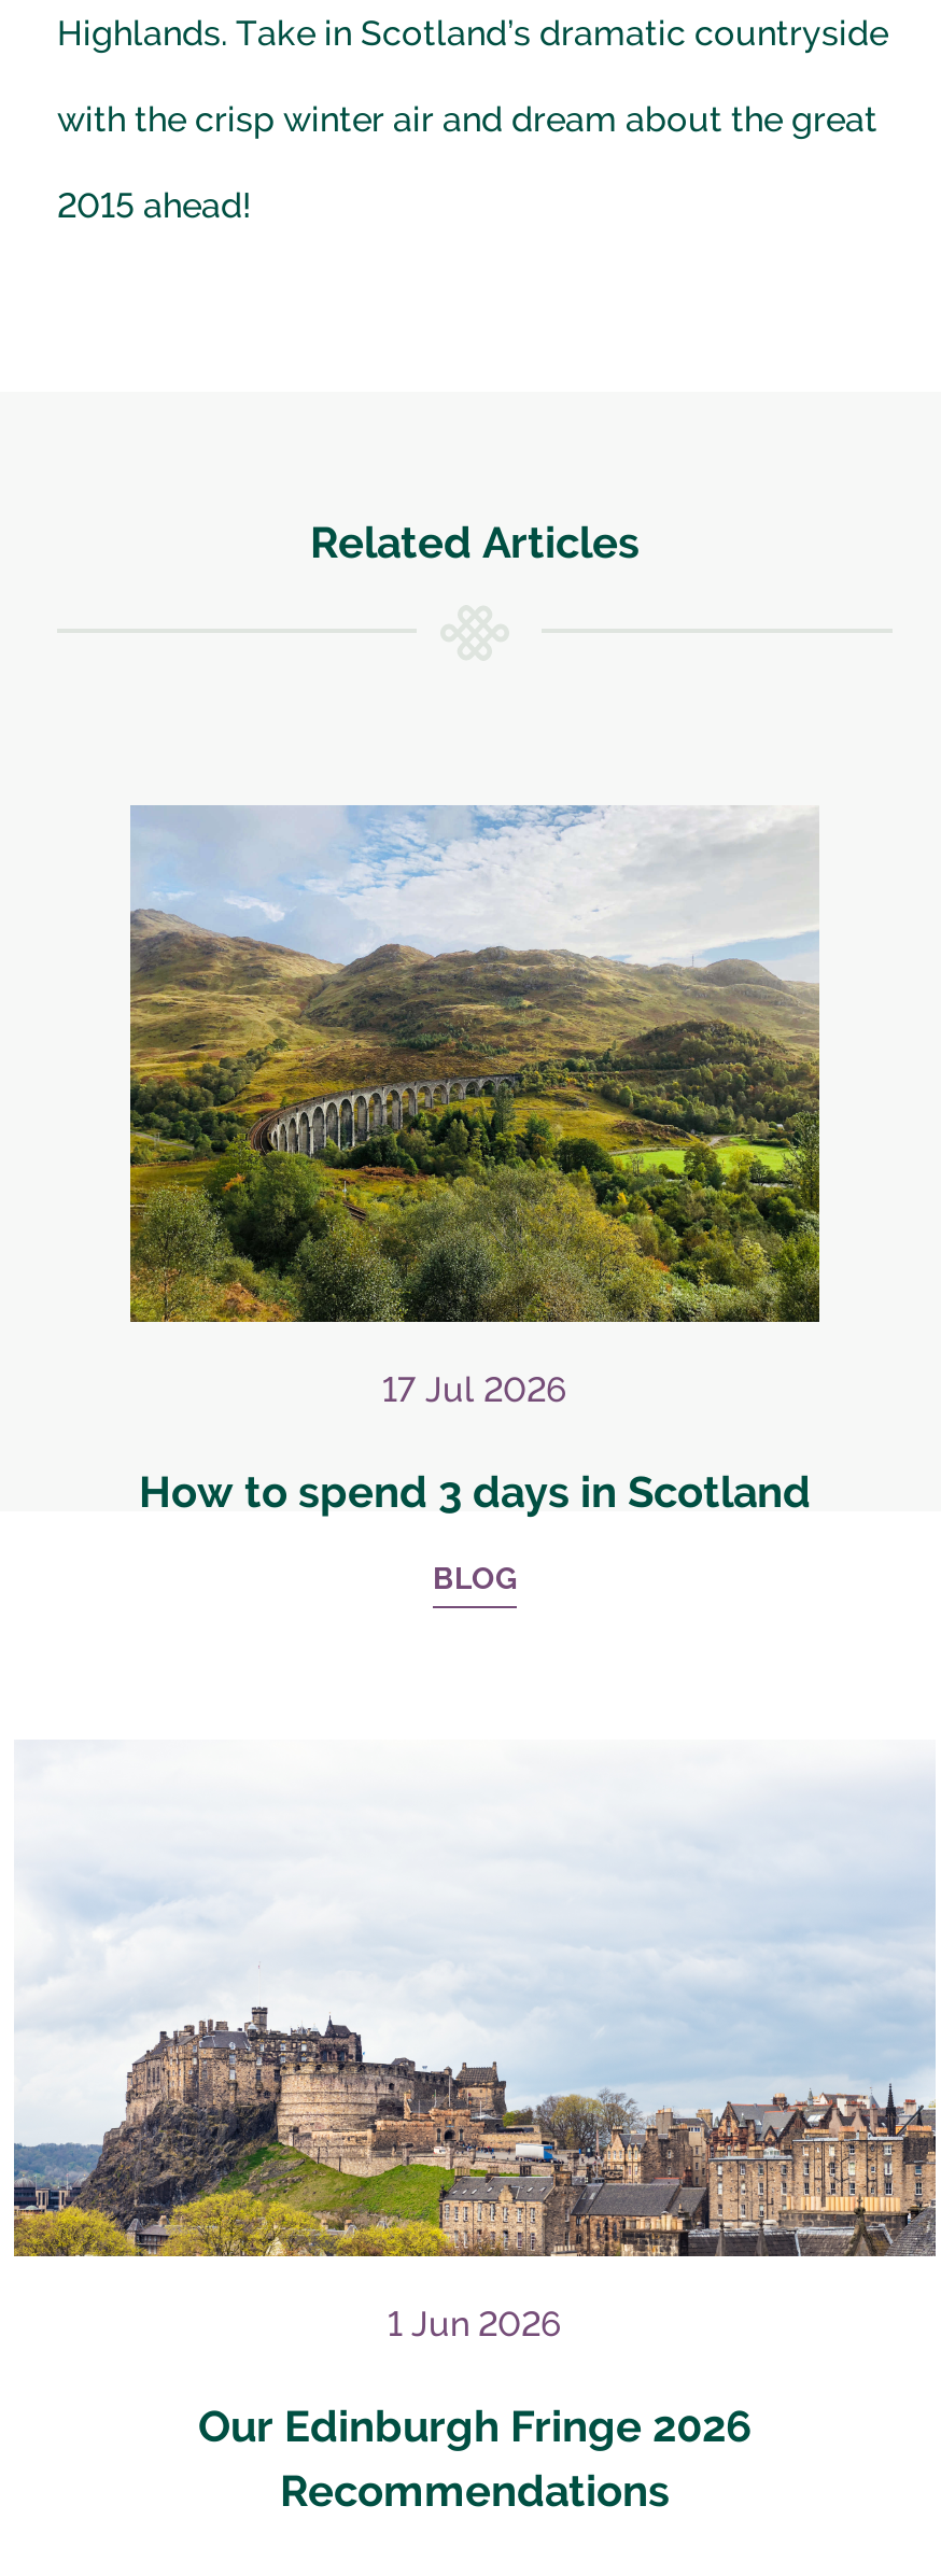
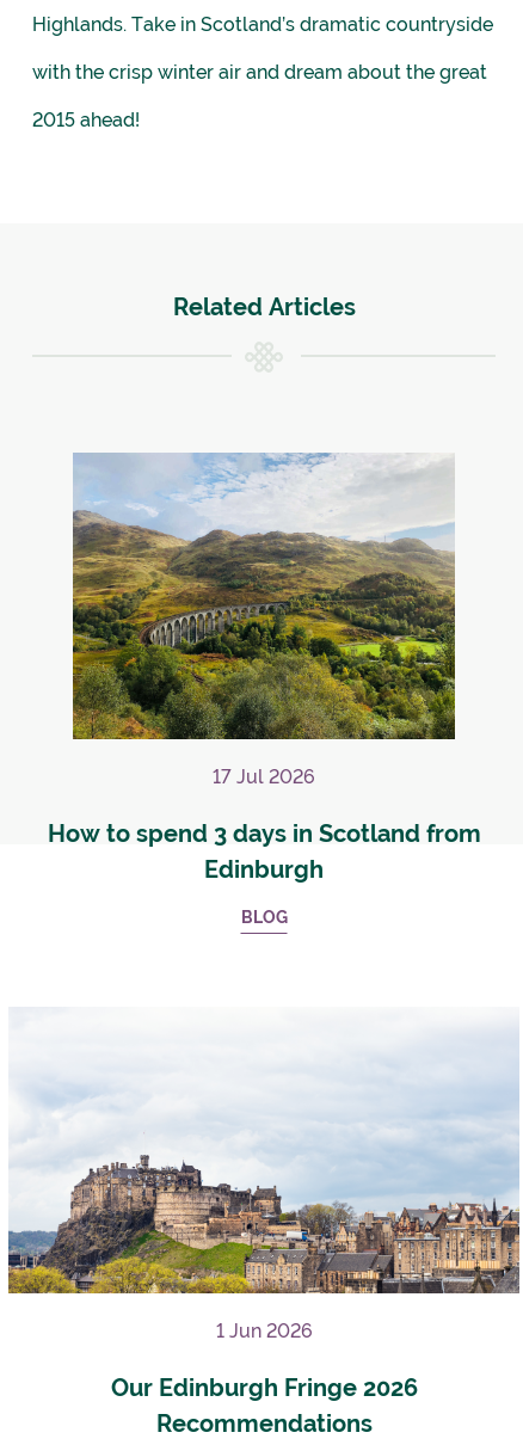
- How to spend 3 days in Scotland
+ How to spend 3 days in Scotland from
+ Edinburgh
